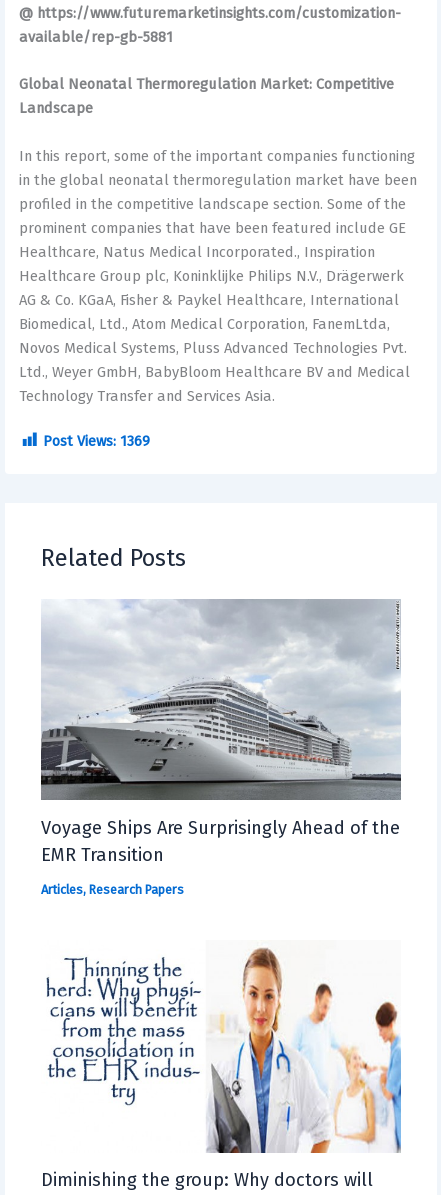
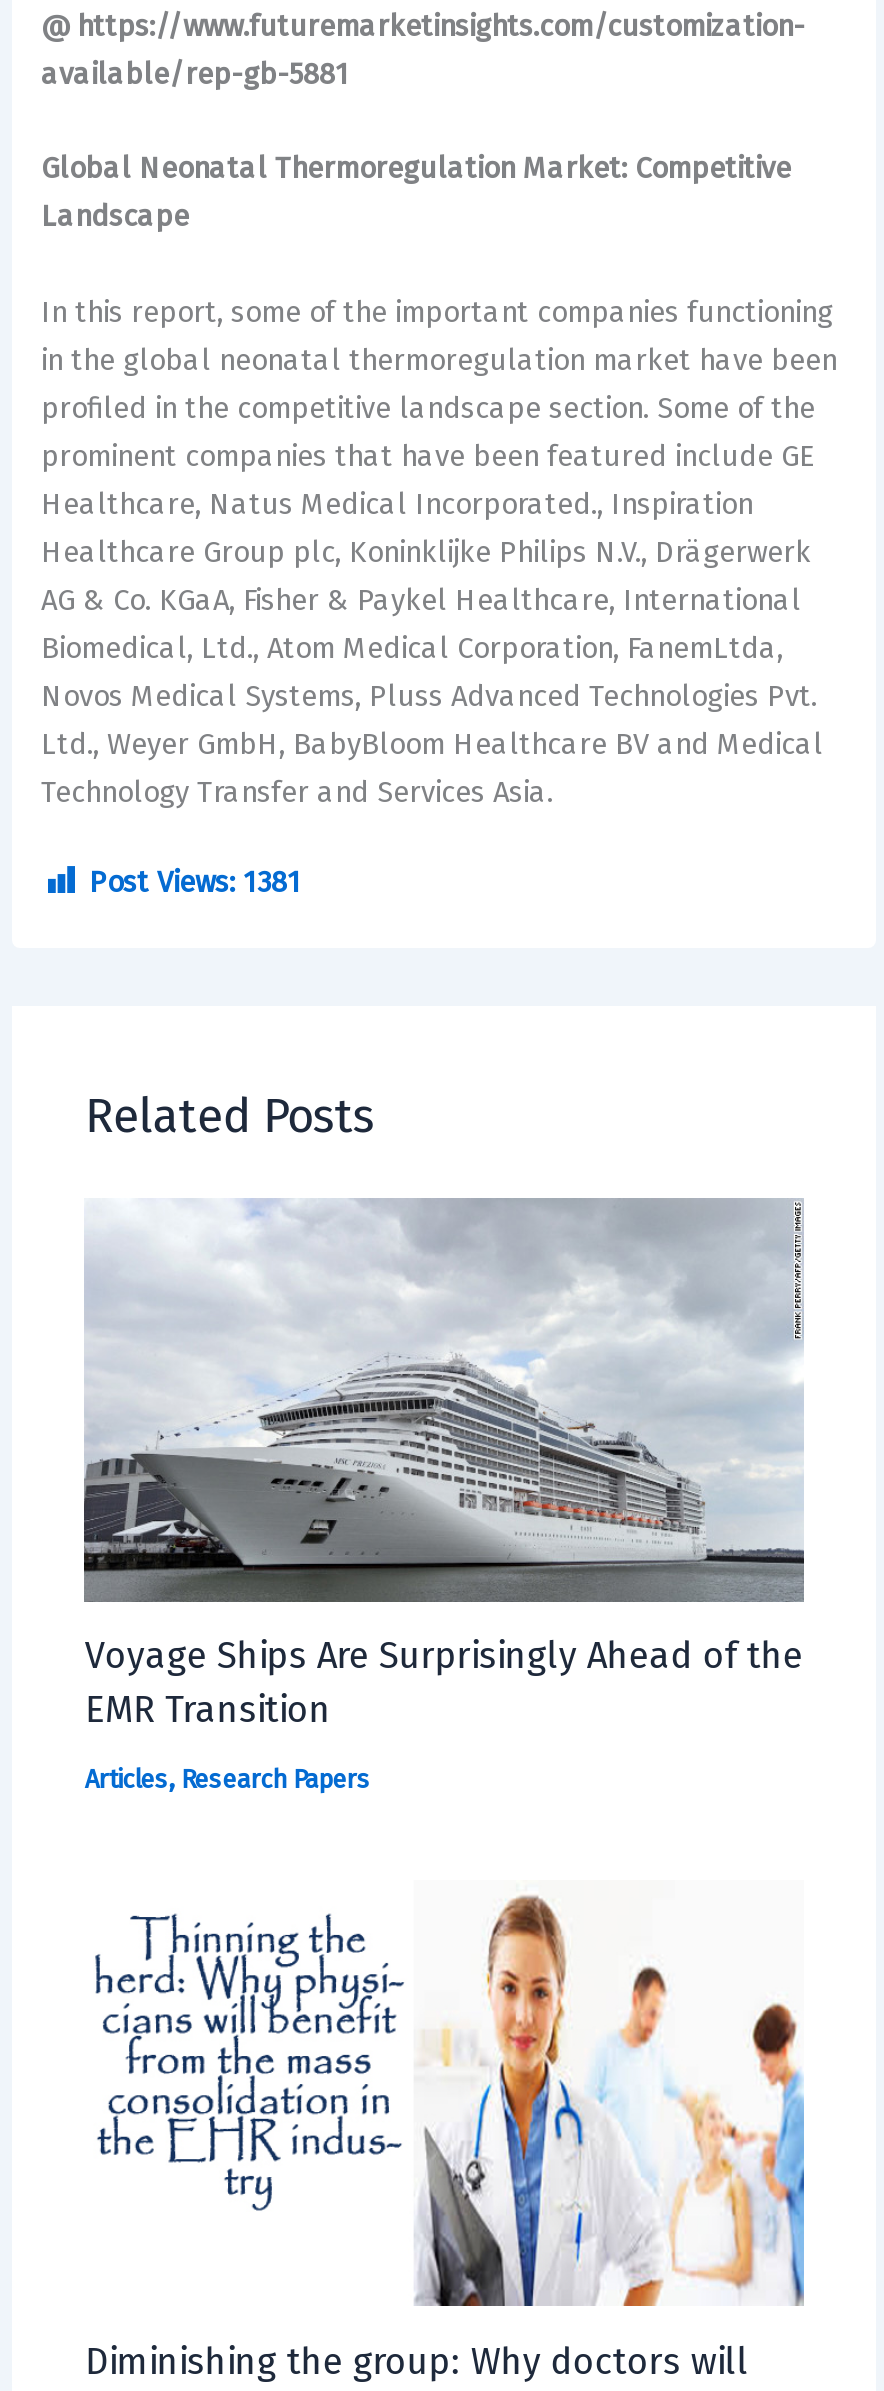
- Post Views: 1369
+ Post Views: 1381
